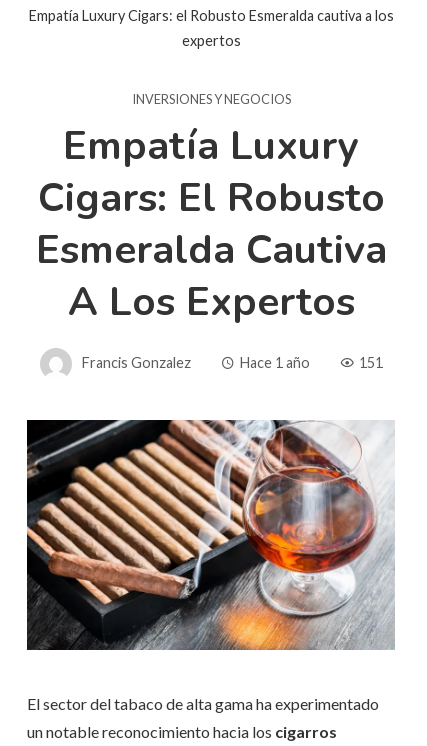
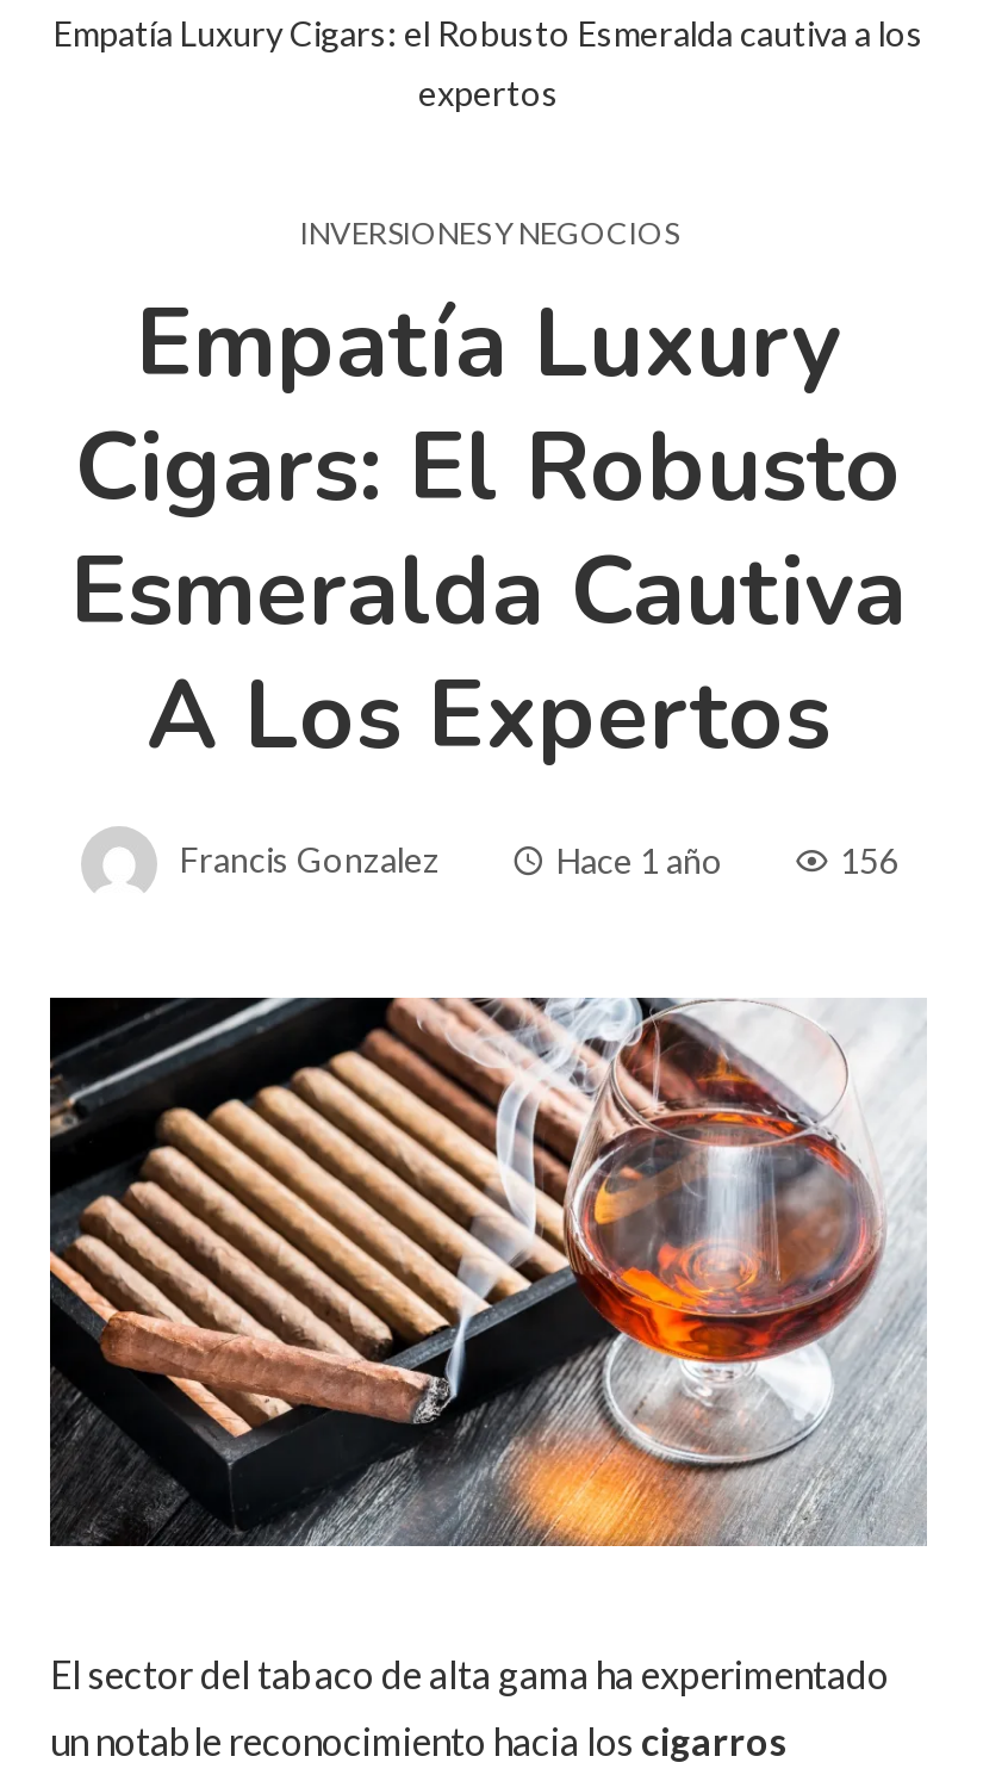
- 151
+ 156
